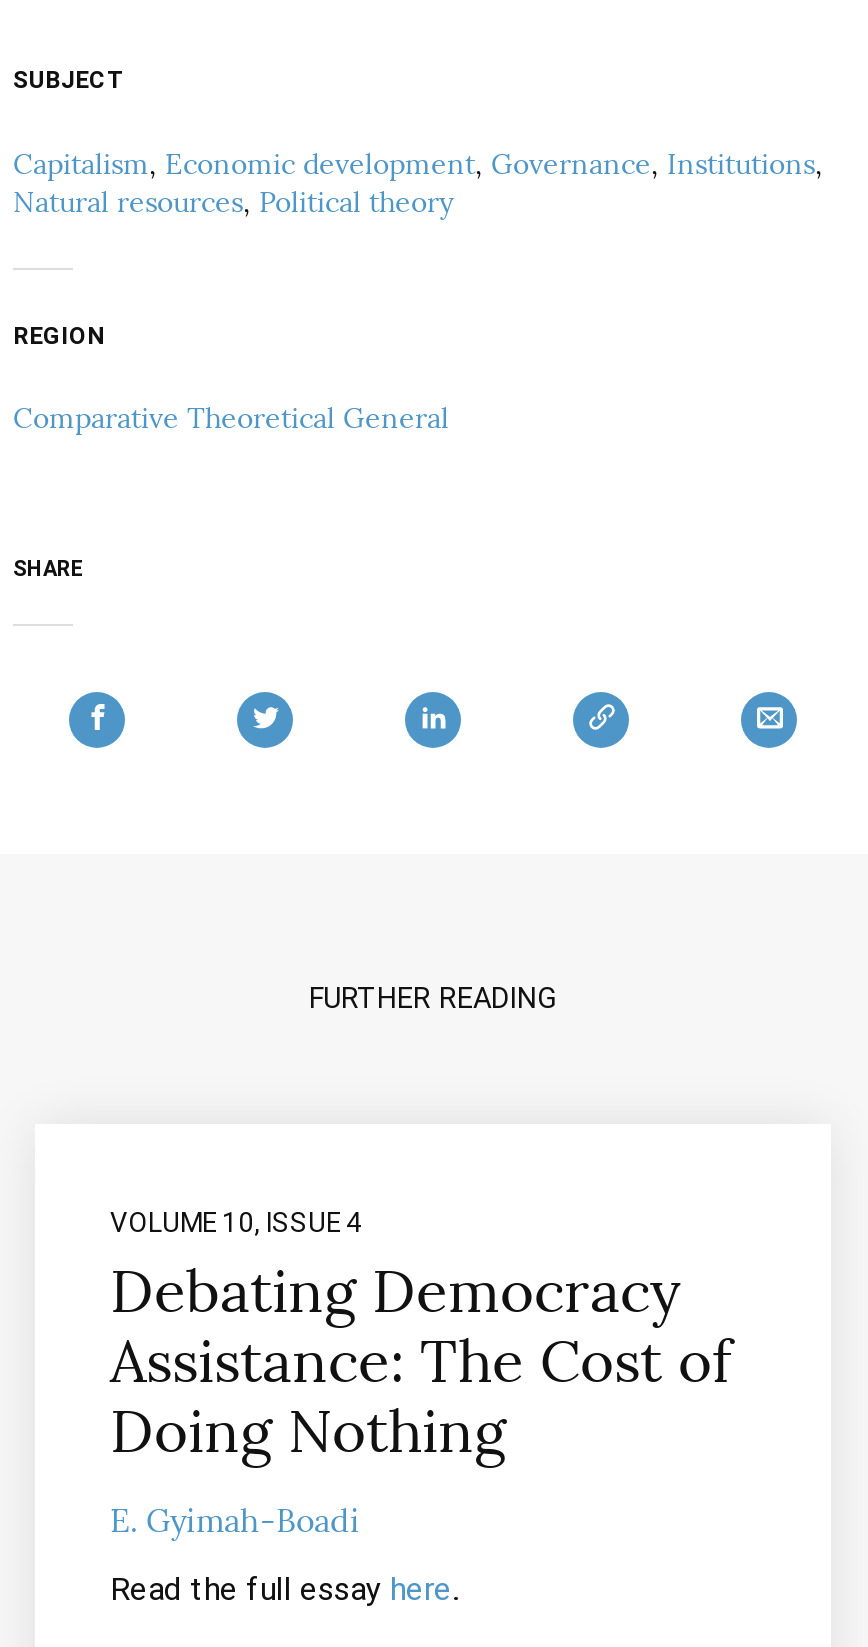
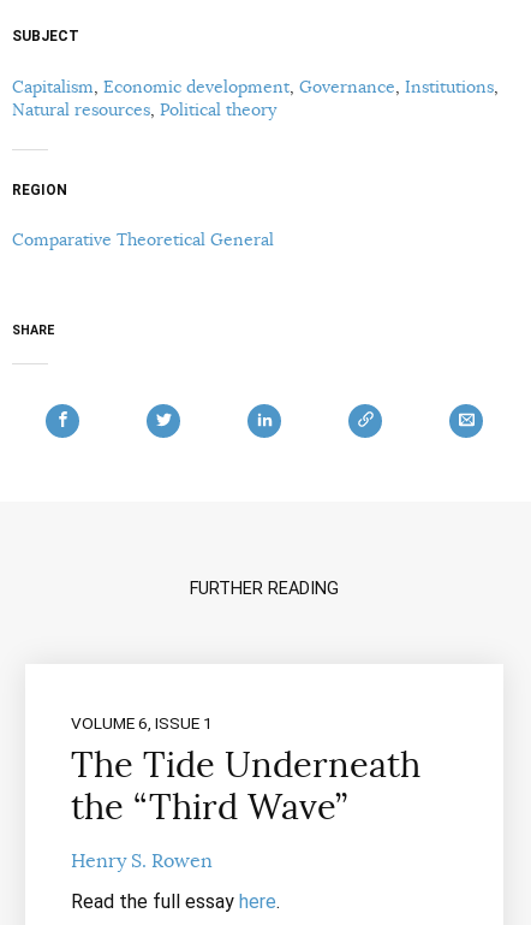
- VOLUME 10, ISSUE 4
- Debating Democracy
- Assistance: The Cost of
- Doing Nothing
+ VOLUME 6, ISSUE 1
+ The Tide Underneath
+ the “Third Wave”

- E. Gyimah-Boadi
+ Henry S. Rowen
